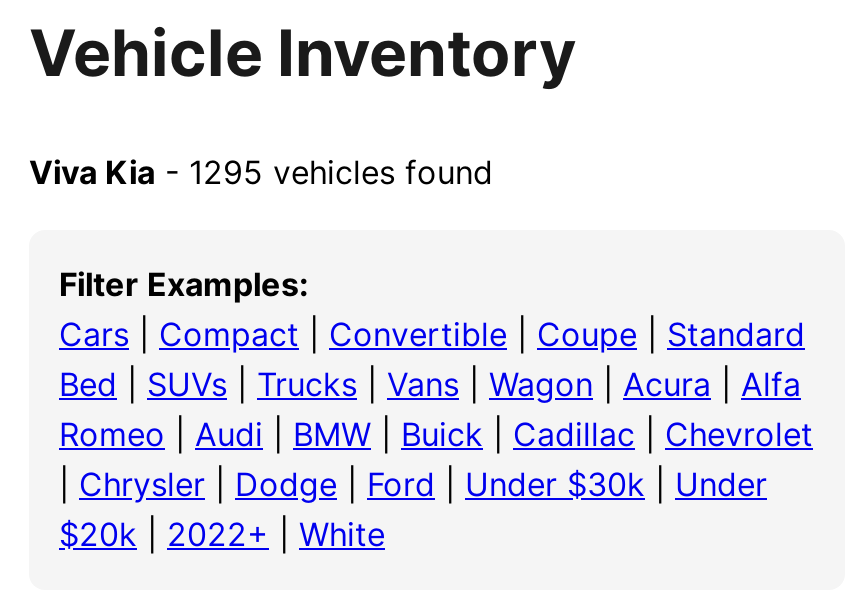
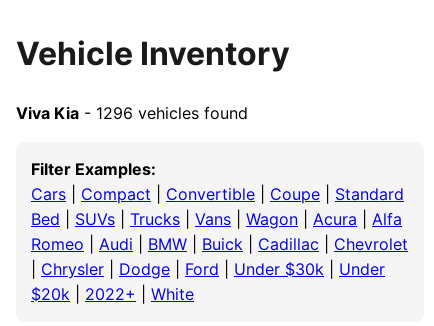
- Viva Kia - 1295 vehicles found
+ Viva Kia - 1296 vehicles found
